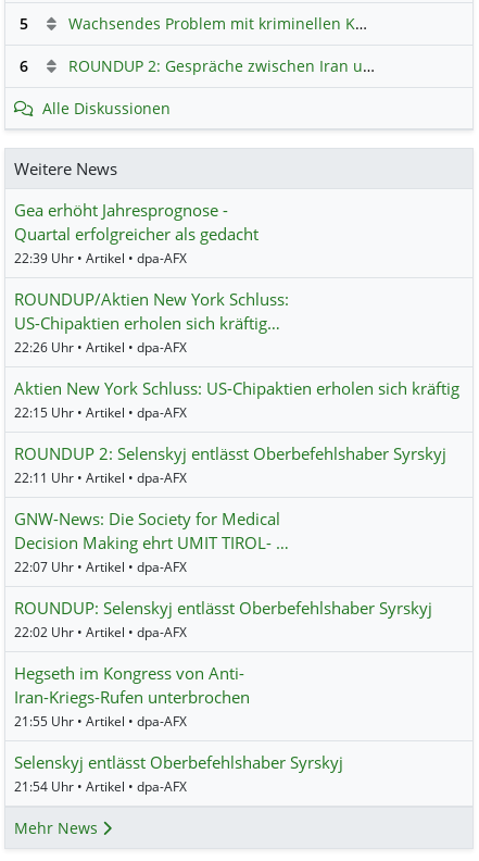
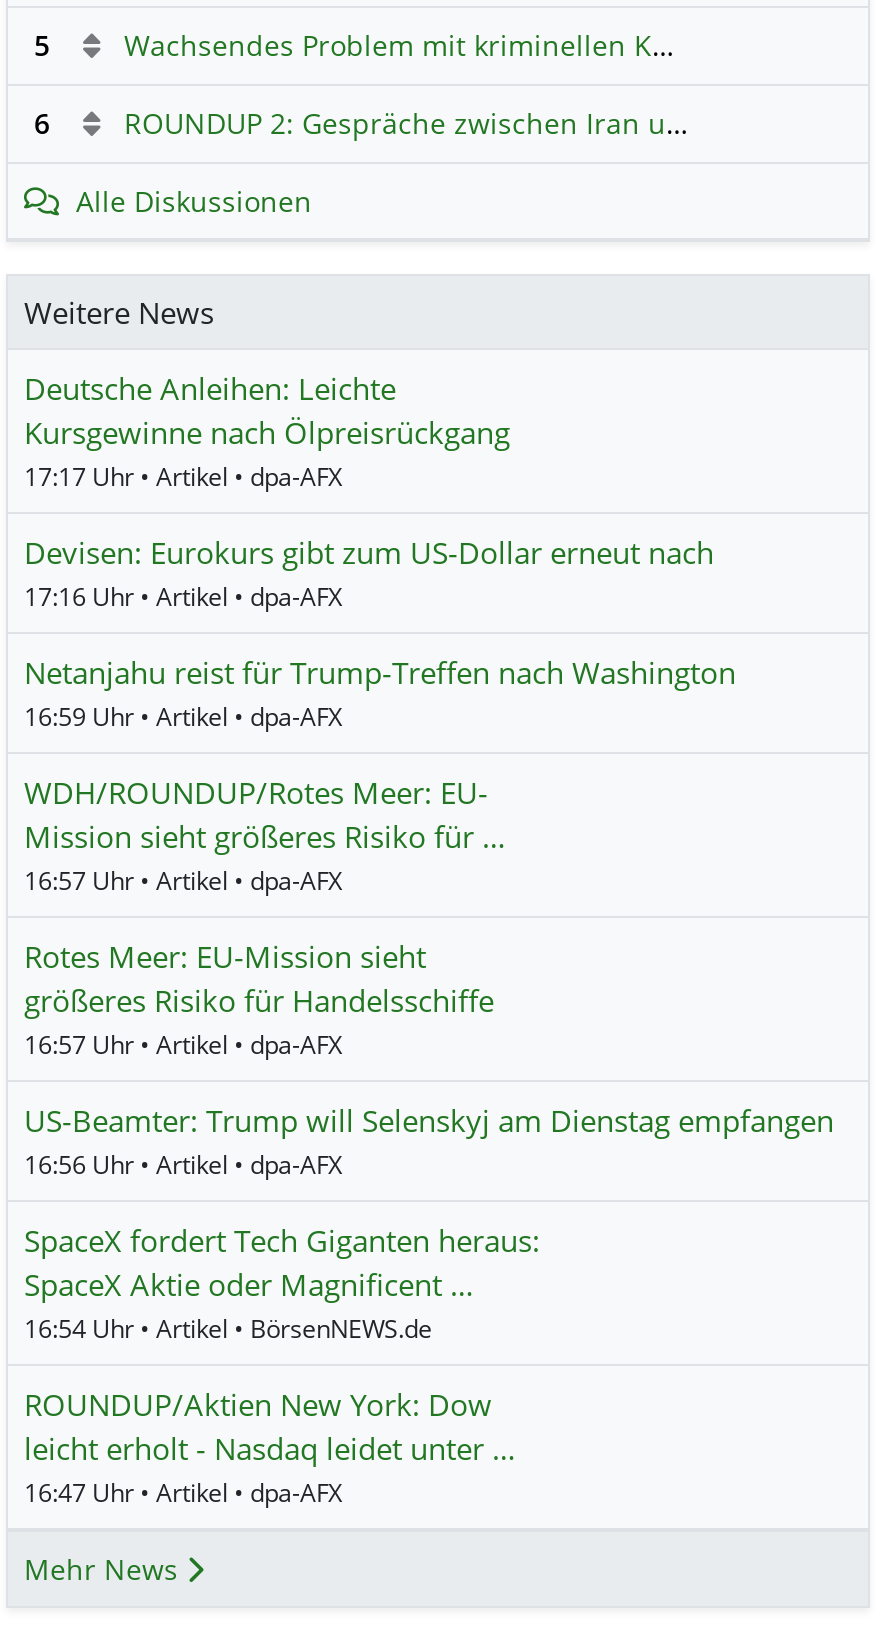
- Gea erhöht Jahresprognose -
- Quartal erfolgreicher als gedacht
- 22:39 Uhr • Artikel • dpa-AFX
+ Deutsche Anleihen: Leichte
+ Kursgewinne nach Ölpreisrückgang
+ 17:17 Uhr • Artikel • dpa-AFX

- ROUNDUP/Aktien New York Schluss:
- US-Chipaktien erholen sich kräftig…
- 22:26 Uhr • Artikel • dpa-AFX
+ Devisen: Eurokurs gibt zum US-Dollar erneut nach
+ 17:16 Uhr • Artikel • dpa-AFX

- Aktien New York Schluss: US-Chipaktien erholen sich kräftig
- 22:15 Uhr • Artikel • dpa-AFX
+ Netanjahu reist für Trump-Treffen nach Washington
+ 16:59 Uhr • Artikel • dpa-AFX

- ROUNDUP 2: Selenskyj entlässt Oberbefehlshaber Syrskyj
- 22:11 Uhr • Artikel • dpa-AFX
+ WDH/ROUNDUP/Rotes Meer: EU-
+ Mission sieht größeres Risiko für …
+ 16:57 Uhr • Artikel • dpa-AFX

- GNW-News: Die Society for Medical
- Decision Making ehrt UMIT TIROL- …
- 22:07 Uhr • Artikel • dpa-AFX
+ Rotes Meer: EU-Mission sieht
+ größeres Risiko für Handelsschiffe
+ 16:57 Uhr • Artikel • dpa-AFX

- ROUNDUP: Selenskyj entlässt Oberbefehlshaber Syrskyj
- 22:02 Uhr • Artikel • dpa-AFX
+ US-Beamter: Trump will Selenskyj am Dienstag empfangen
+ 16:56 Uhr • Artikel • dpa-AFX

- Hegseth im Kongress von Anti-
- Iran-Kriegs-Rufen unterbrochen
- 21:55 Uhr • Artikel • dpa-AFX
+ SpaceX fordert Tech Giganten heraus:
+ SpaceX Aktie oder Magnificent …
+ 16:54 Uhr • Artikel • BörsenNEWS.de

- Selenskyj entlässt Oberbefehlshaber Syrskyj
- 21:54 Uhr • Artikel • dpa-AFX
+ ROUNDUP/Aktien New York: Dow
+ leicht erholt - Nasdaq leidet unter …
+ 16:47 Uhr • Artikel • dpa-AFX
